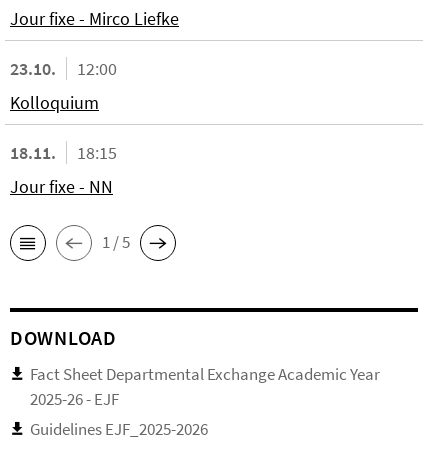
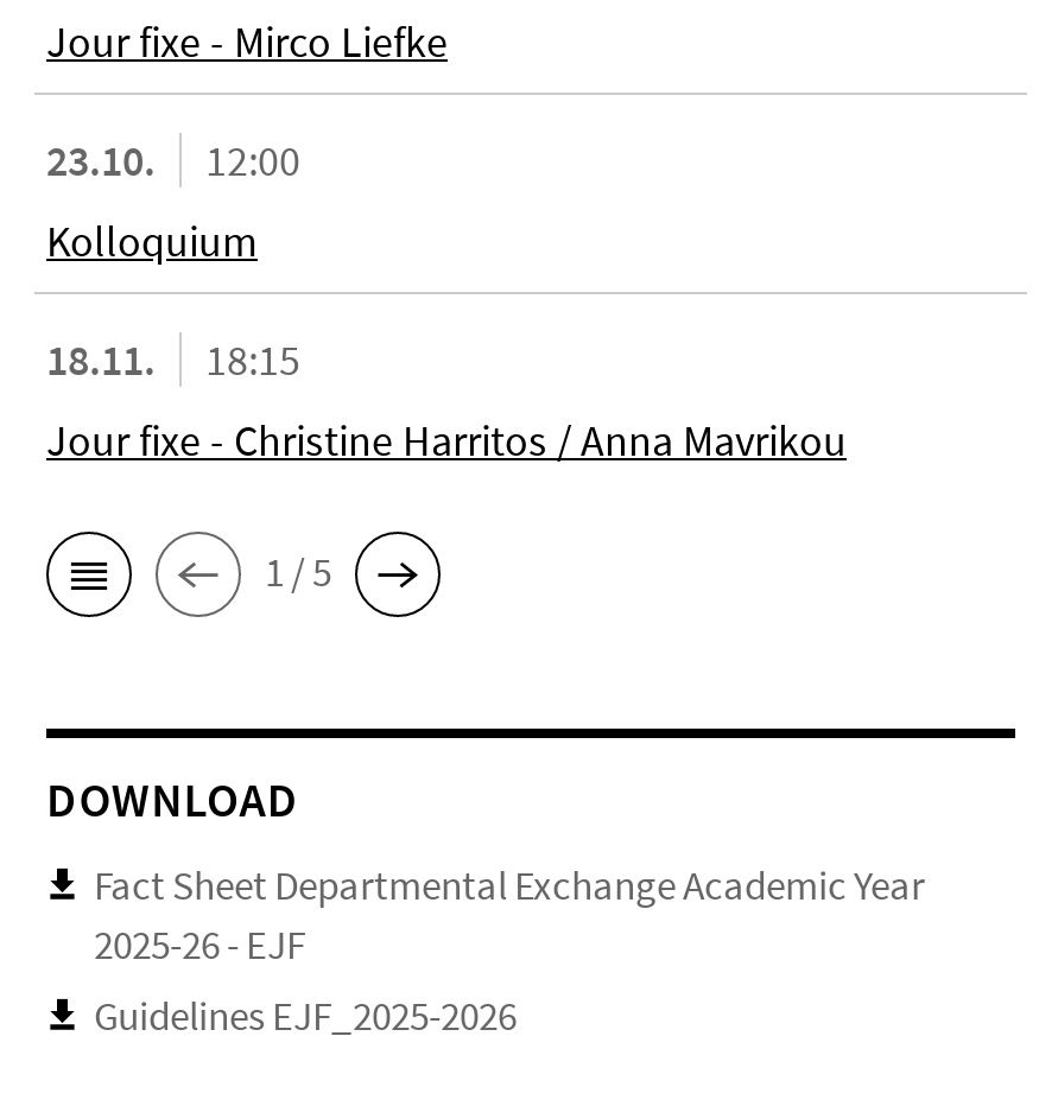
- Jour fixe - NN
+ Jour fixe - Christine Harritos / Anna Mavrikou
